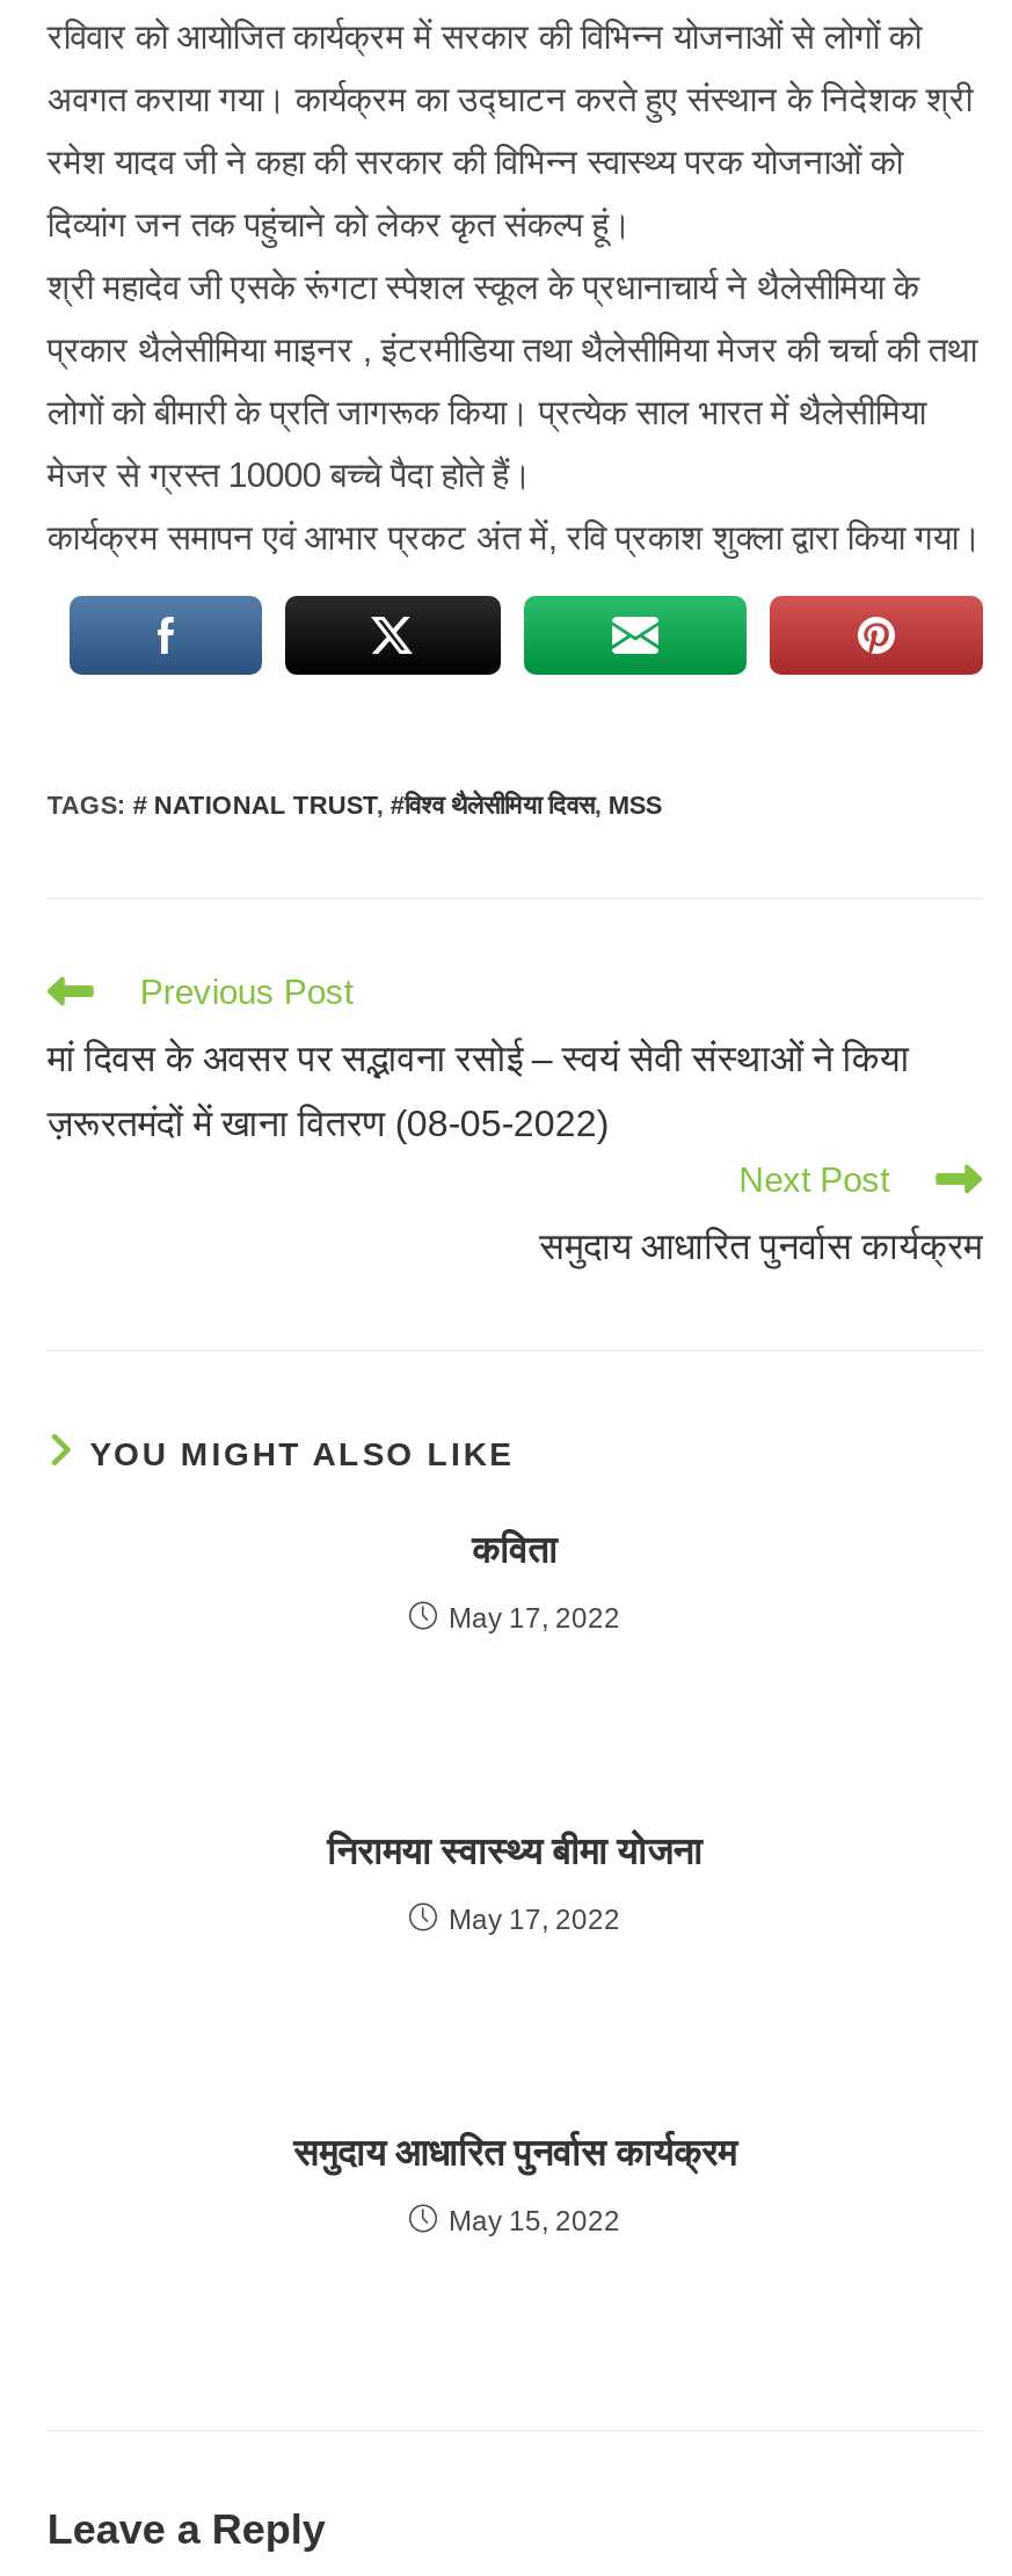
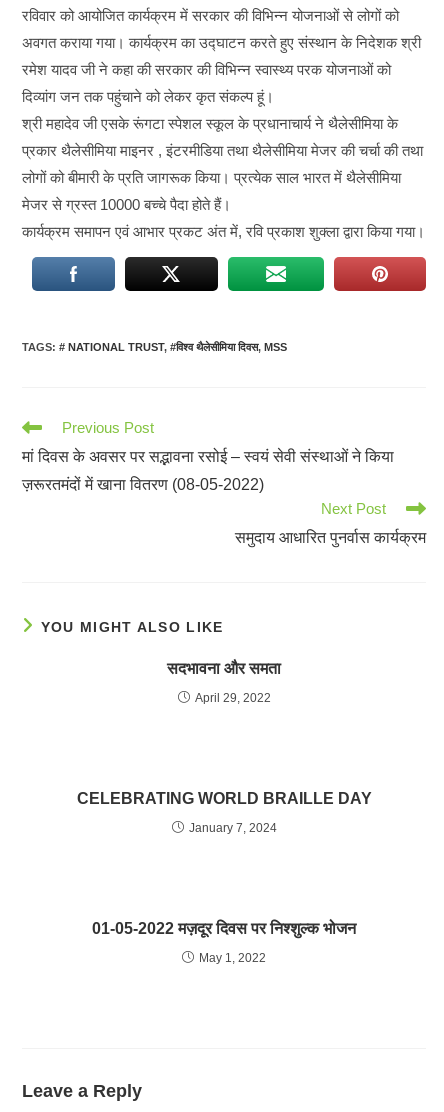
- कविता
+ सदभावना और समता

- May 17, 2022
+ April 29, 2022

- निरामया स्वास्थ्य बीमा योजना
+ CELEBRATING WORLD BRAILLE DAY

- May 17, 2022
+ January 7, 2024

- समुदाय आधारित पुनर्वास कार्यक्रम
+ 01-05-2022 मज़दूर दिवस पर निश्शुल्क भोजन

- May 15, 2022
+ May 1, 2022
